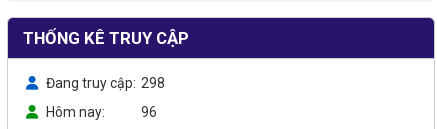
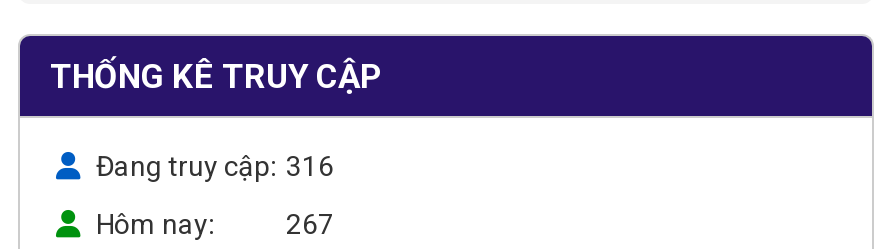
- Đang truy cập 298
+ Đang truy cập 316

- 96
+ 267
